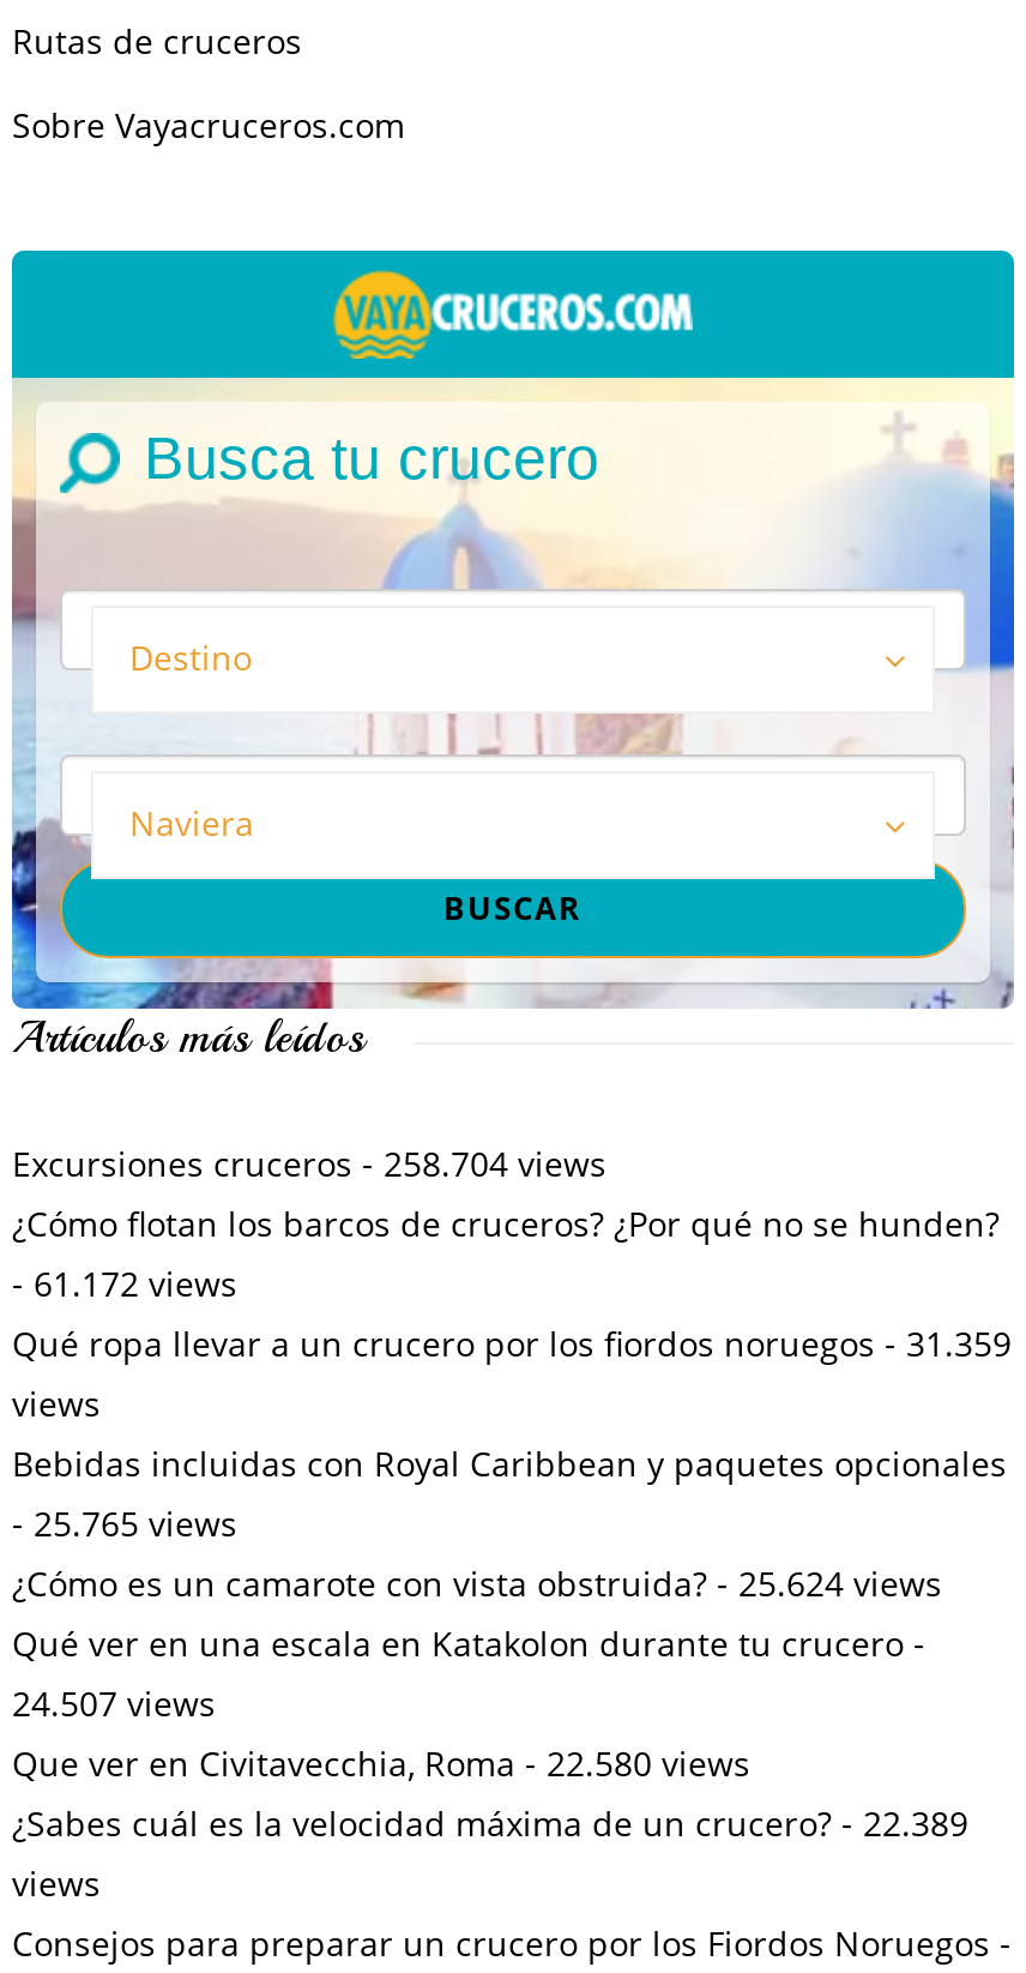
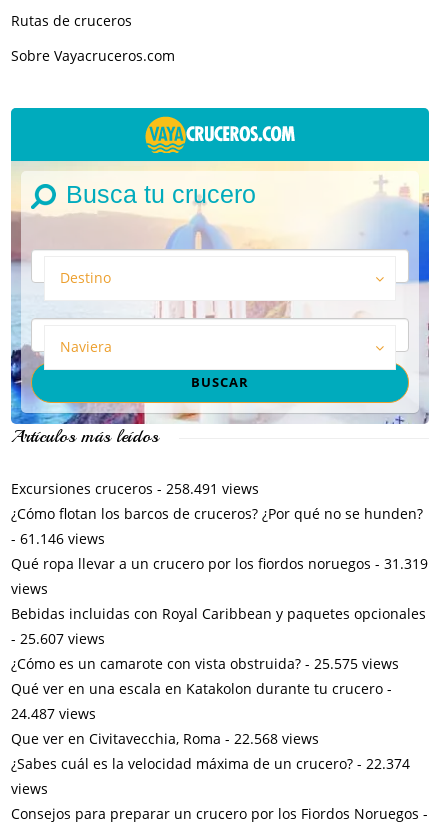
- Excursiones cruceros - 258.704 views
+ Excursiones cruceros - 258.491 views

- - 61.172 views
+ - 61.146 views

- Qué ropa llevar a un crucero por los fiordos noruegos - 31.359
+ Qué ropa llevar a un crucero por los fiordos noruegos - 31.319

- - 25.765 views
+ - 25.607 views

- ¿Cómo es un camarote con vista obstruida? - 25.624 views
+ ¿Cómo es un camarote con vista obstruida? - 25.575 views

- 24.507 views
+ 24.487 views

- Que ver en Civitavecchia, Roma - 22.580 views
+ Que ver en Civitavecchia, Roma - 22.568 views

- ¿Sabes cuál es la velocidad máxima de un crucero? - 22.389
+ ¿Sabes cuál es la velocidad máxima de un crucero? - 22.374
